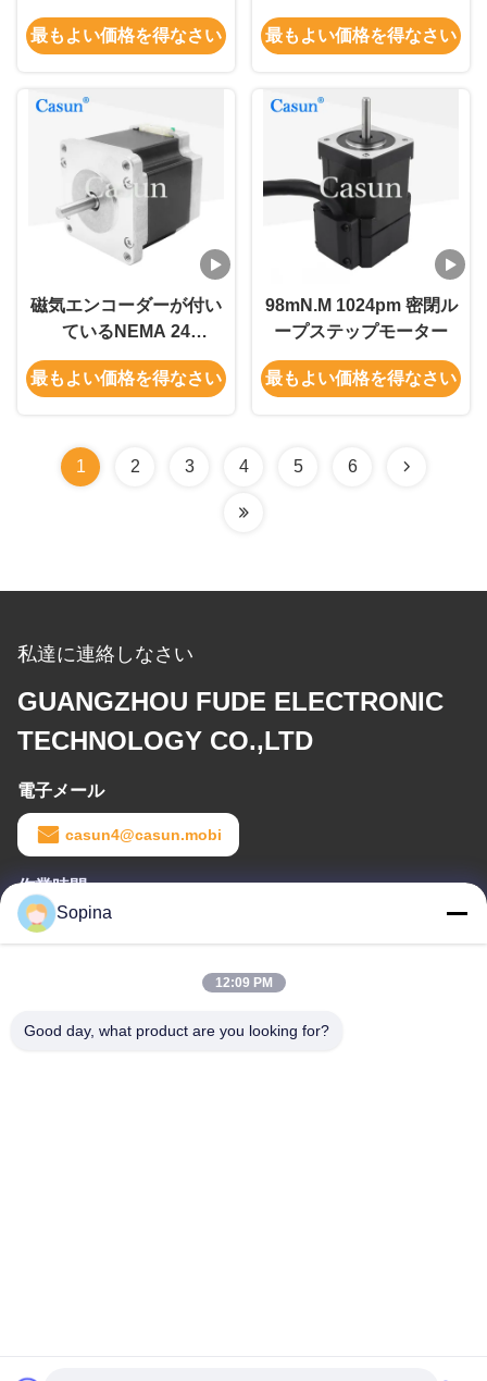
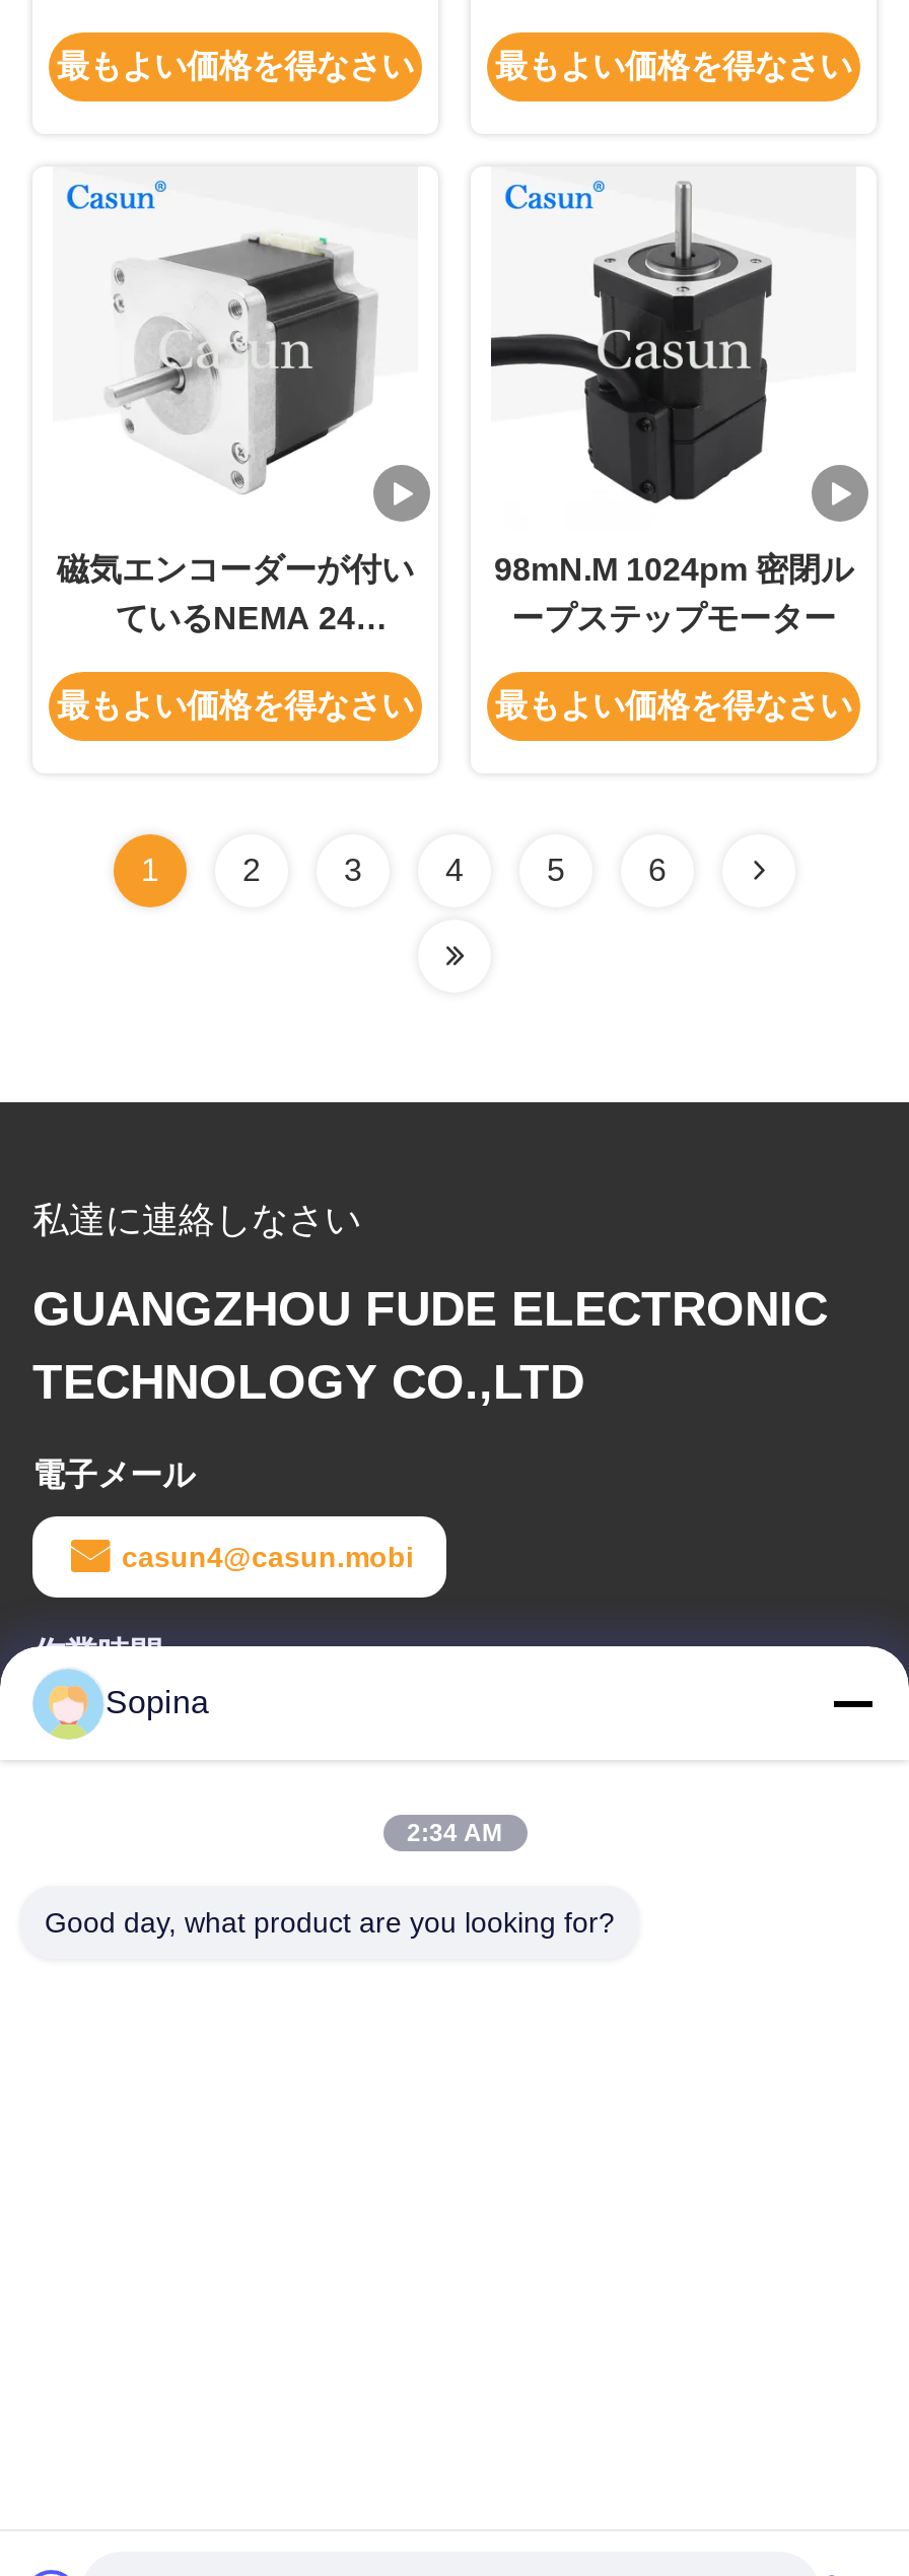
- 12:09 PM
+ 2:34 AM
